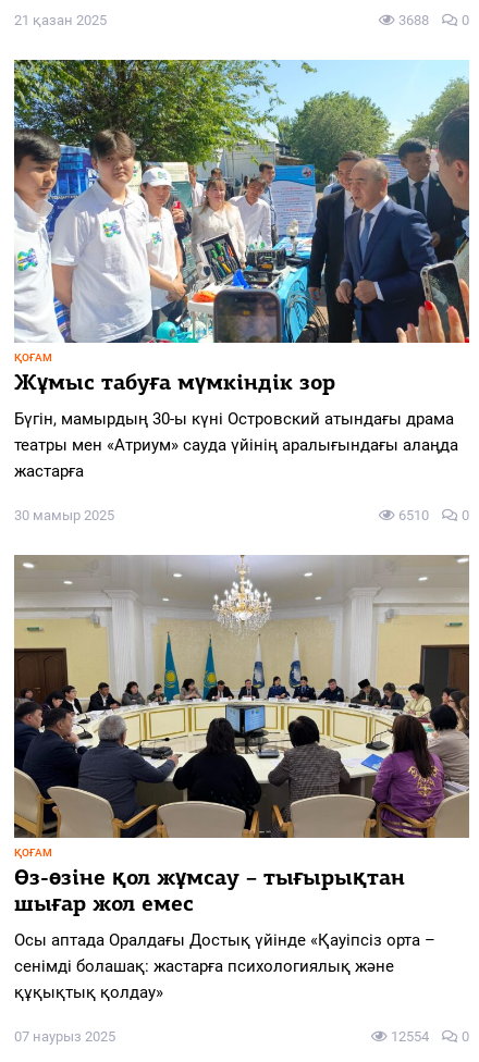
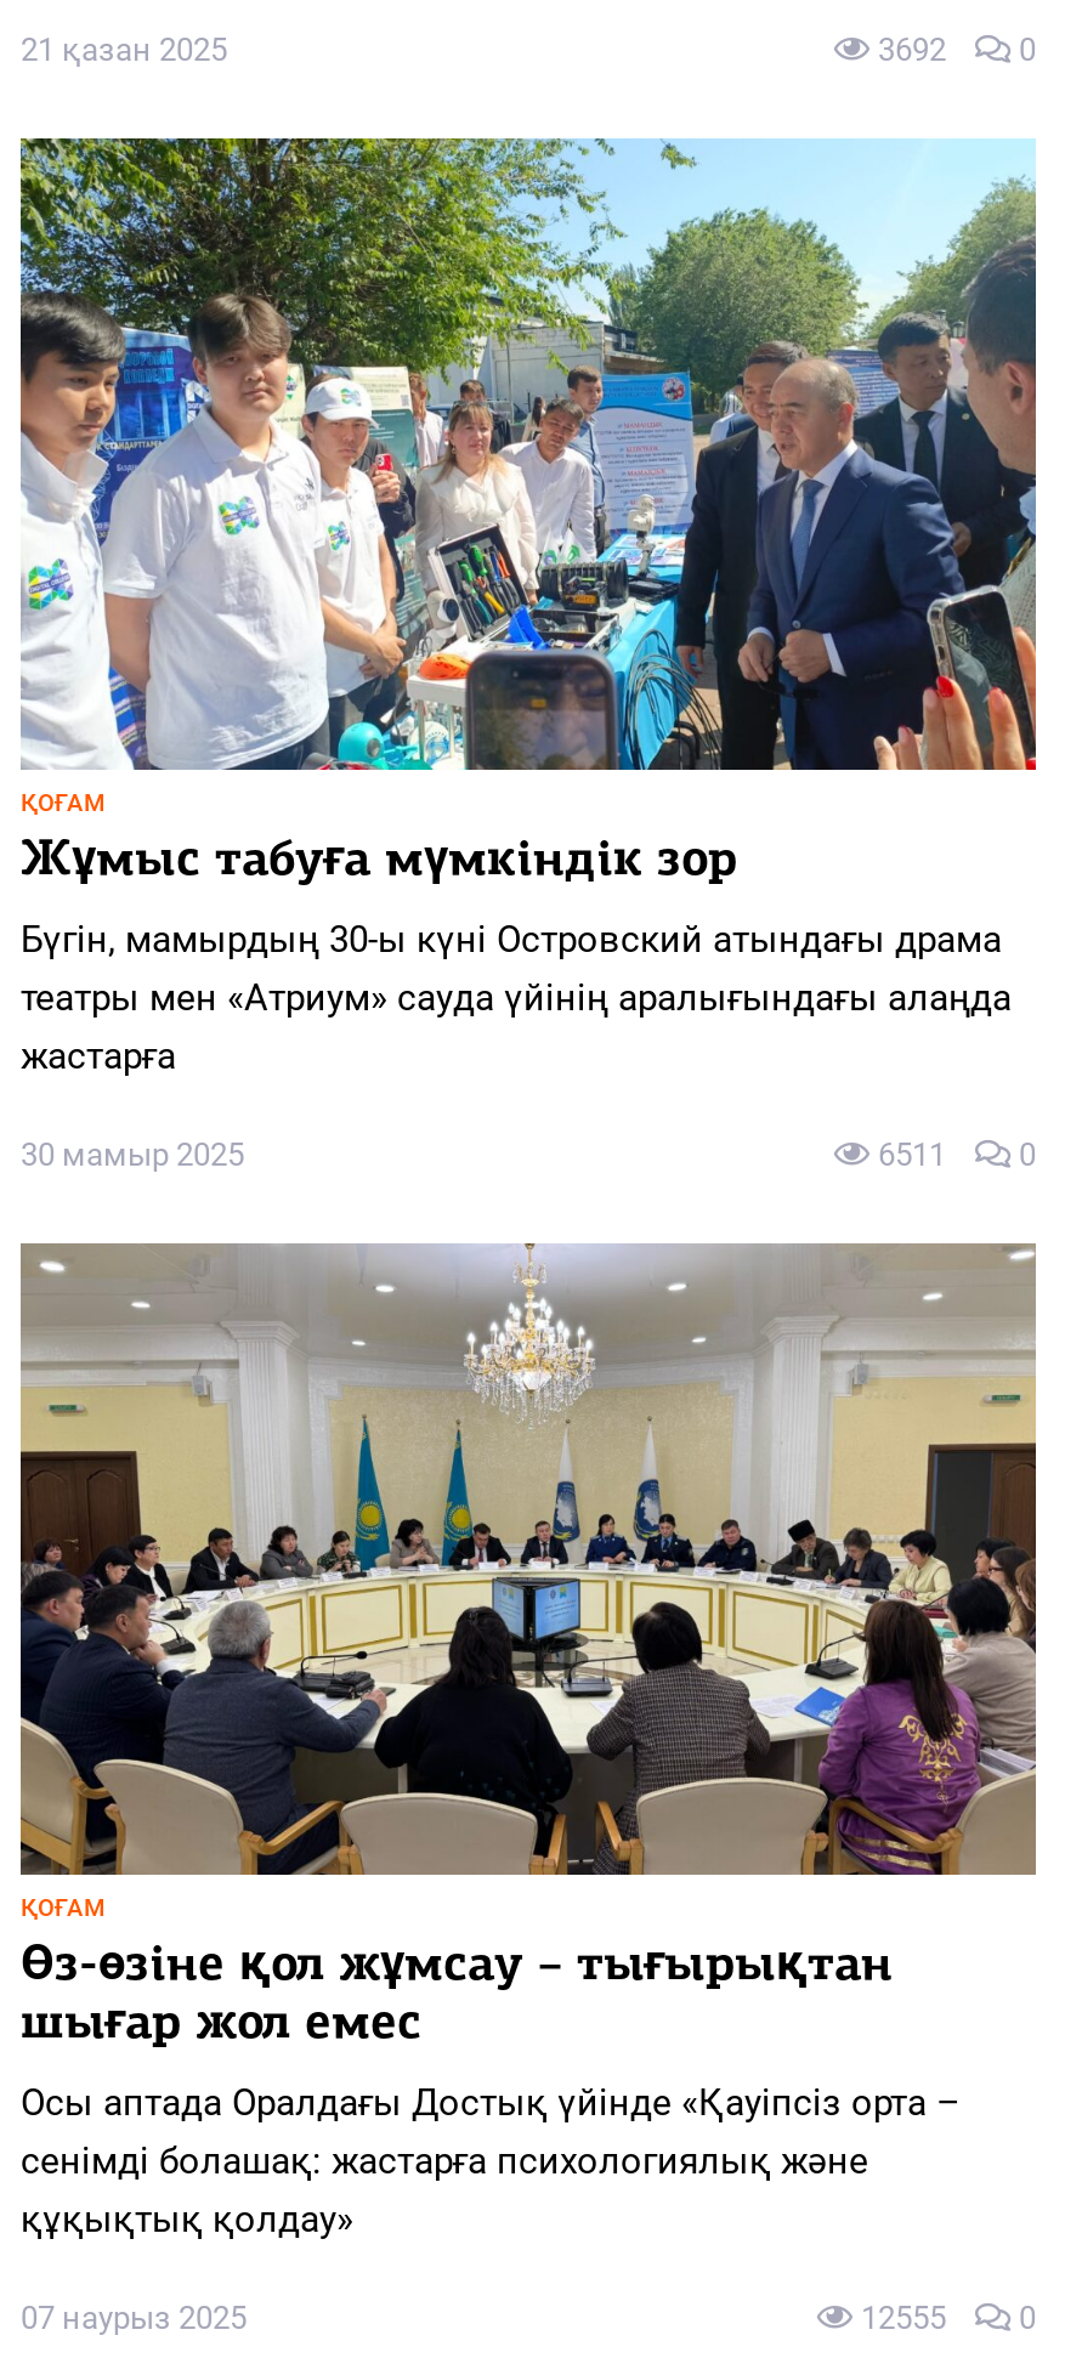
- 3688 0
+ 3692 0

- 6510 0
+ 6511 0

- 12554 0
+ 12555 0
